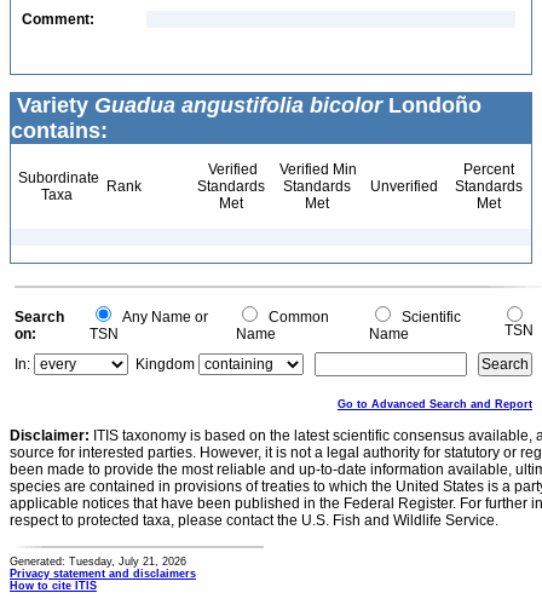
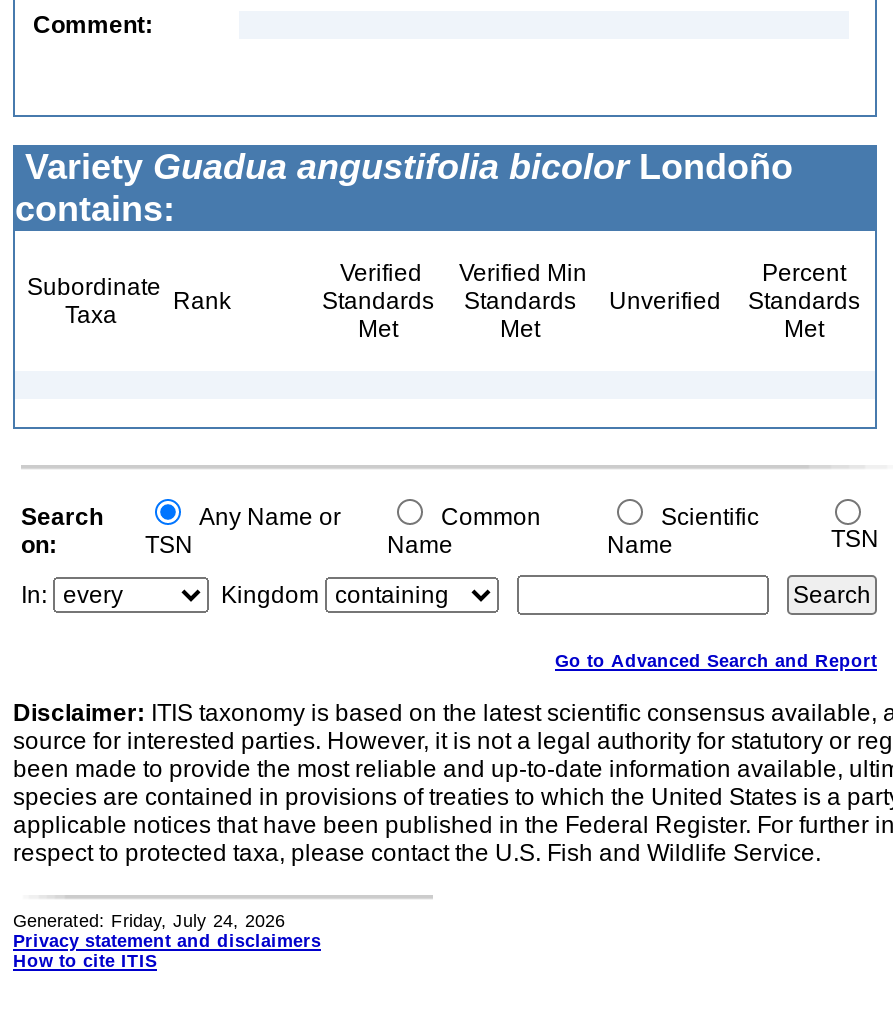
- Generated: Tuesday, July 21, 2026
+ Generated: Friday, July 24, 2026
